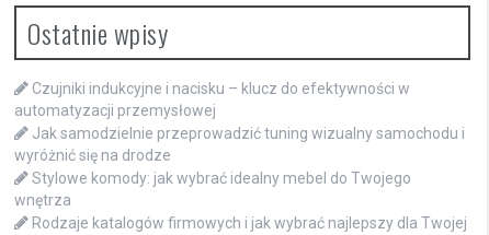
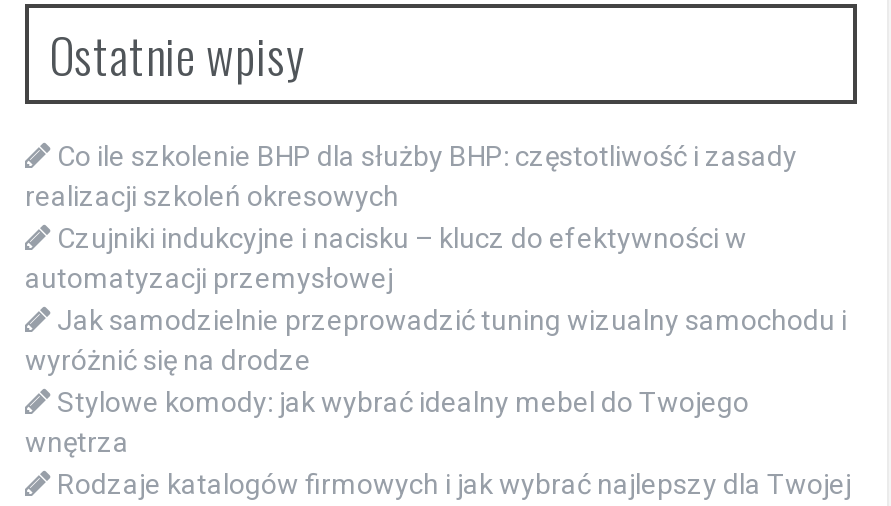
+ Co ile szkolenie BHP dla służby BHP: częstotliwość i zasady
+ realizacji szkoleń okresowych
